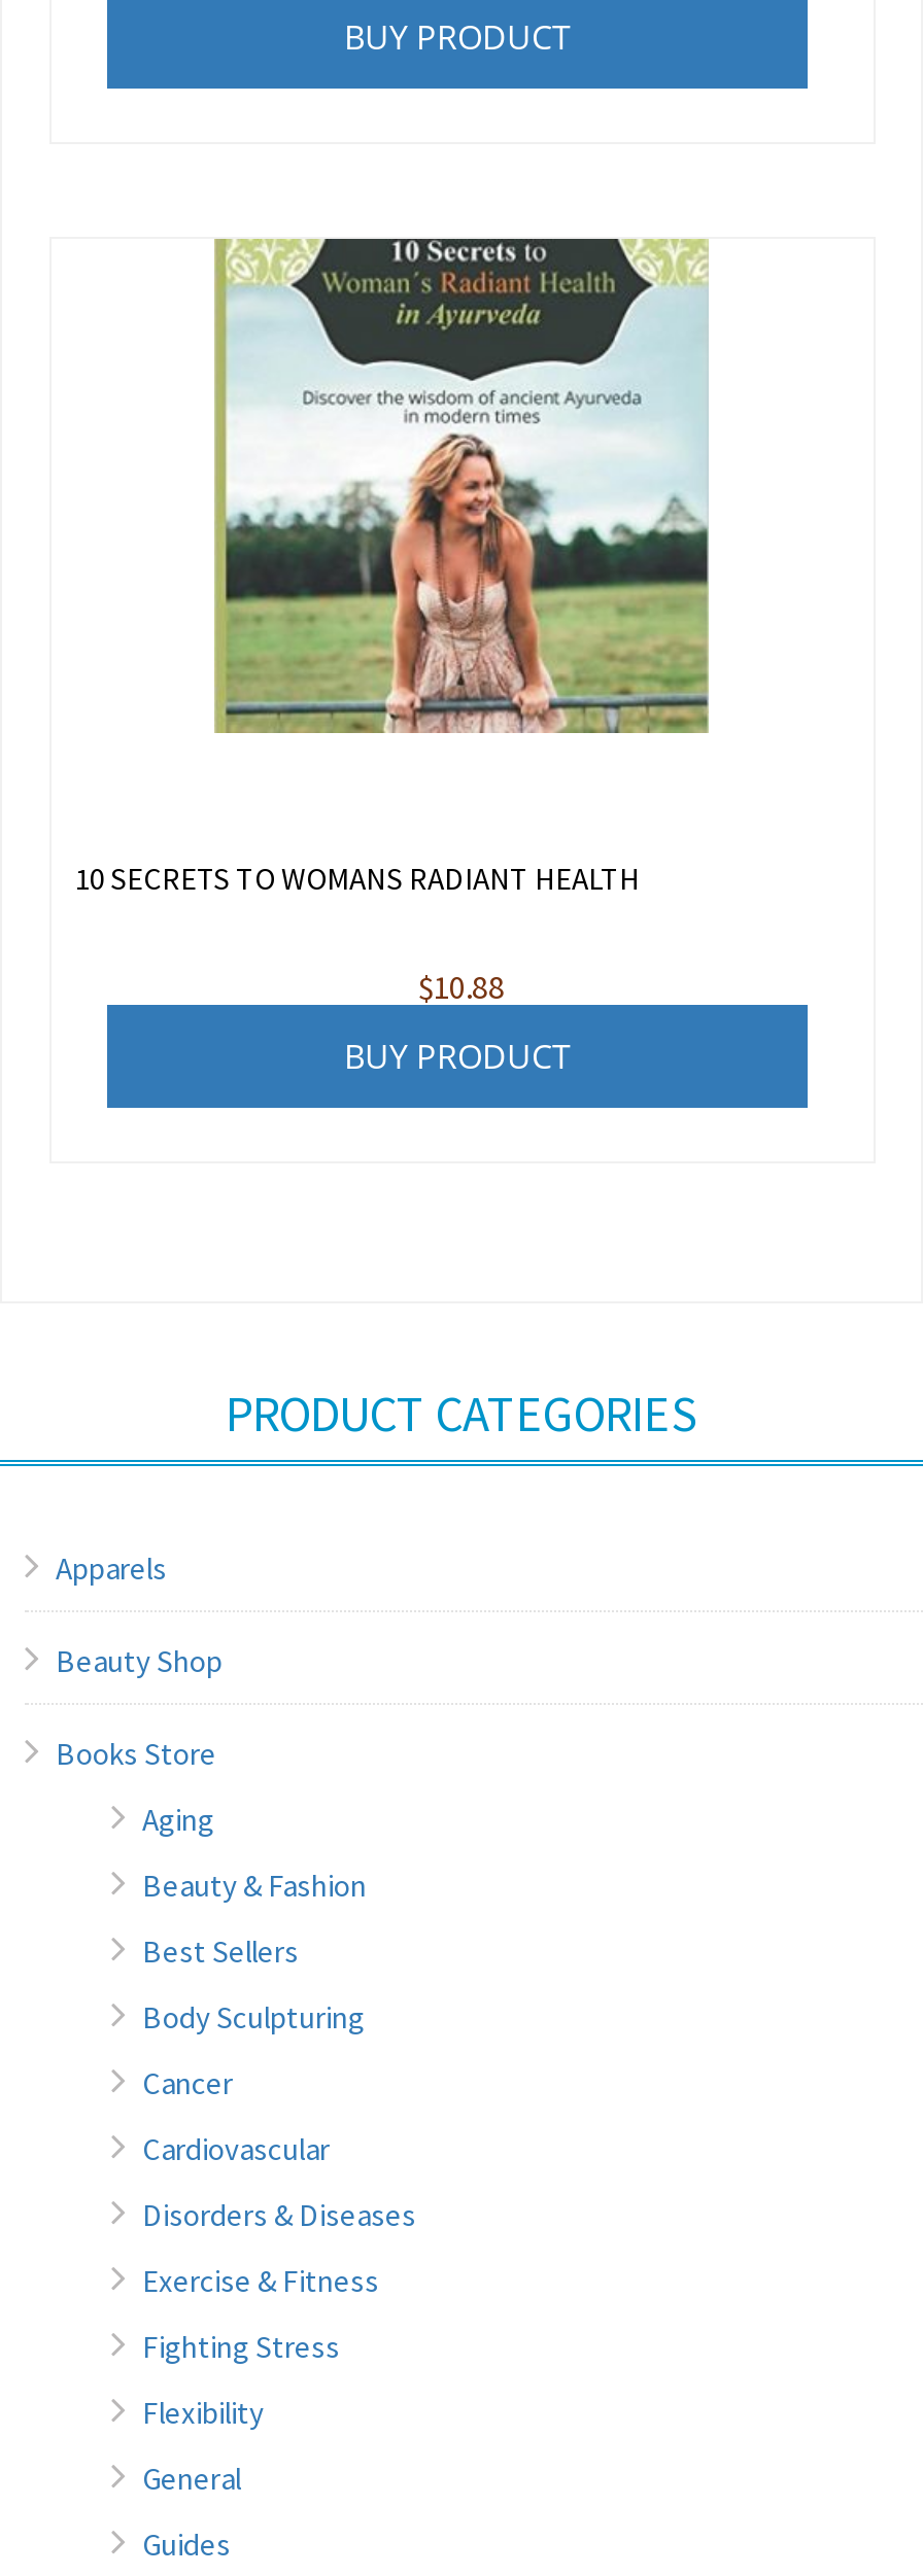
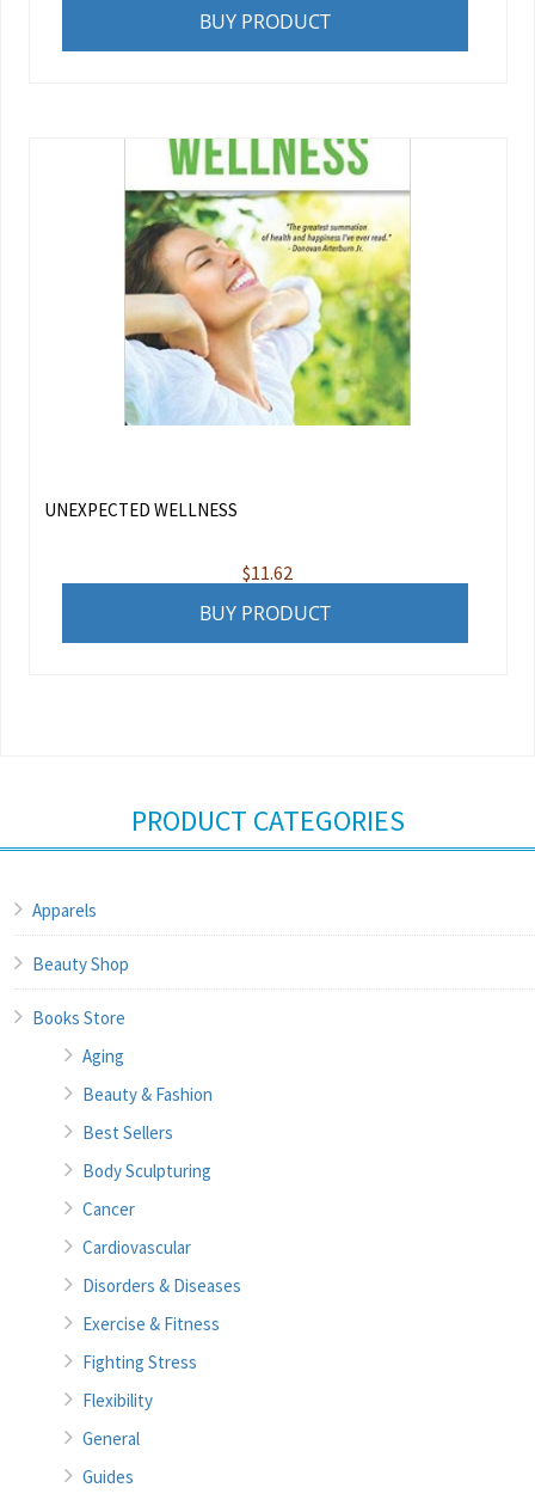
- [image]
+ [image]

- 10 SECRETS TO WOMANS RADIANT HEALTH
+ UNEXPECTED WELLNESS

- $10.88
+ $11.62
